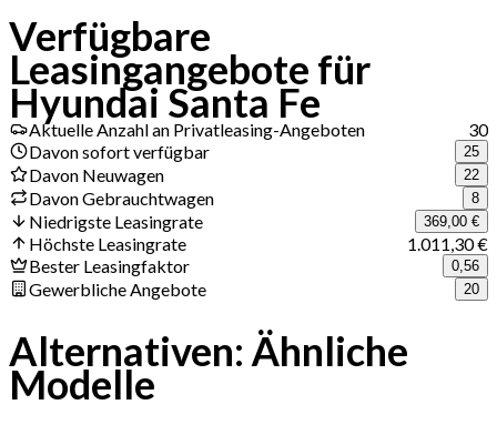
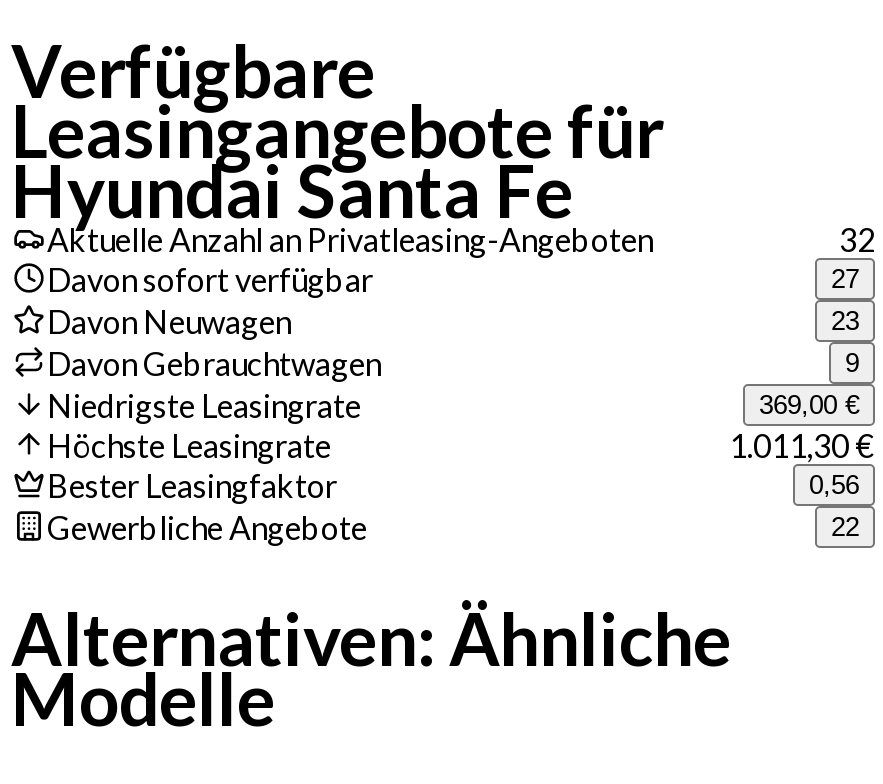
- 30
+ 32

- 25
+ 27

- 22
+ 23

- 8
+ 9

- 20
+ 22
